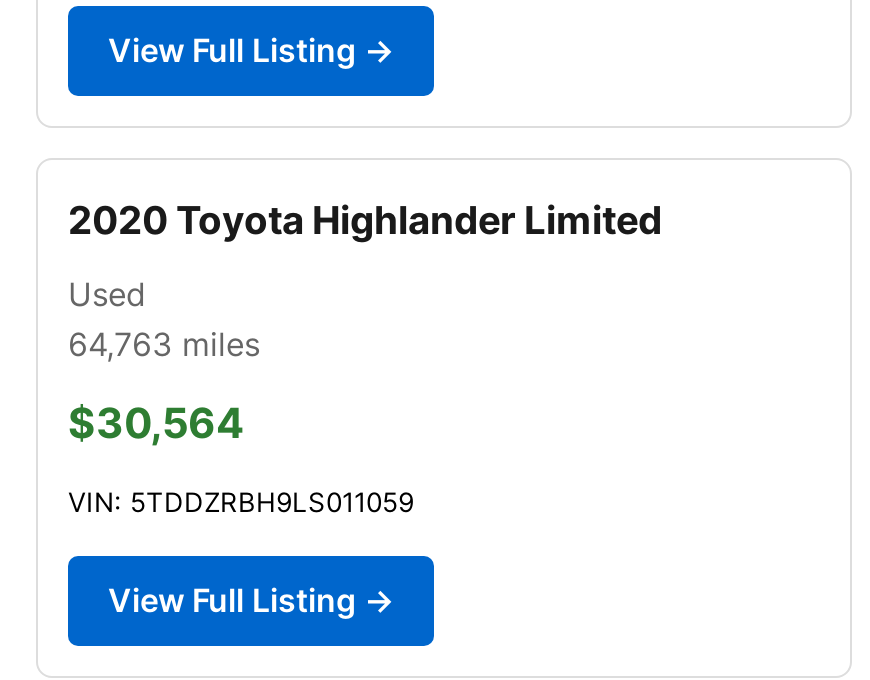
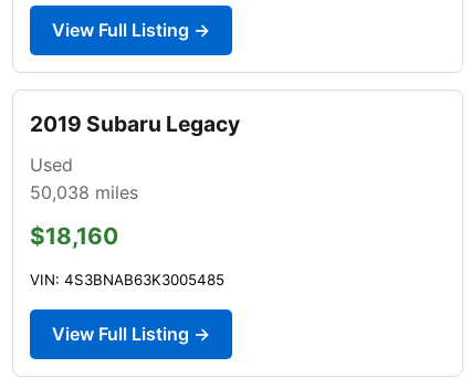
- 2020 Toyota Highlander Limited
+ 2019 Subaru Legacy

- 64,763 miles
+ 50,038 miles

- $30,564
+ $18,160

- VIN: 5TDDZRBH9LS011059
+ VIN: 4S3BNAB63K3005485
